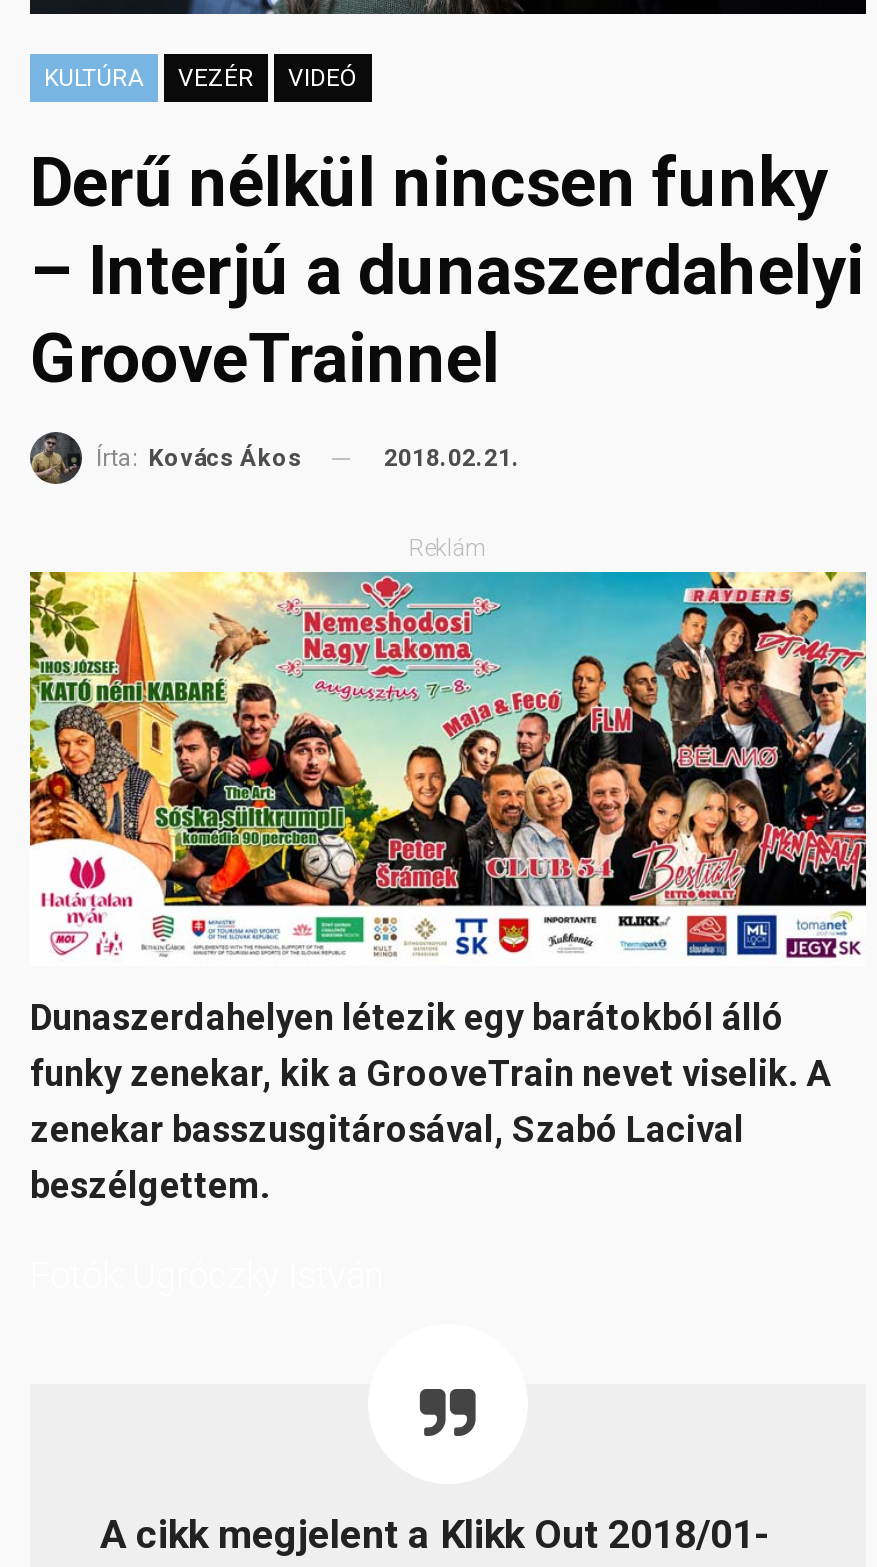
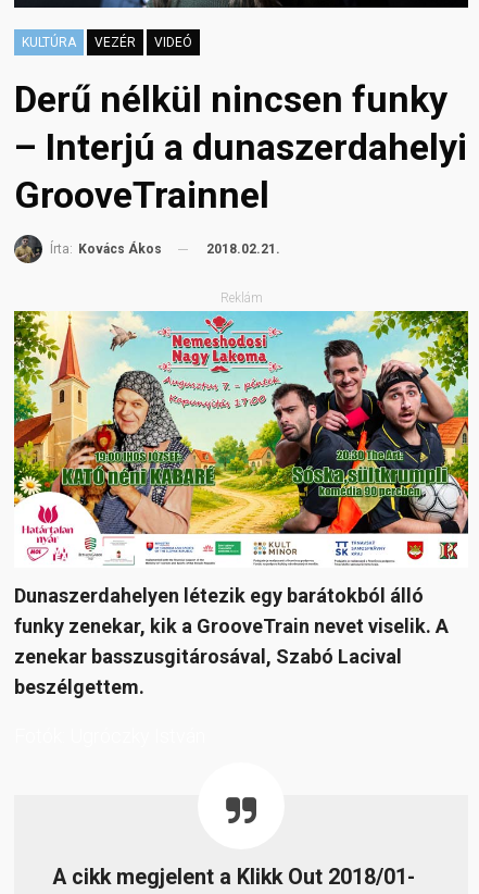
- [image]
+ [image]
